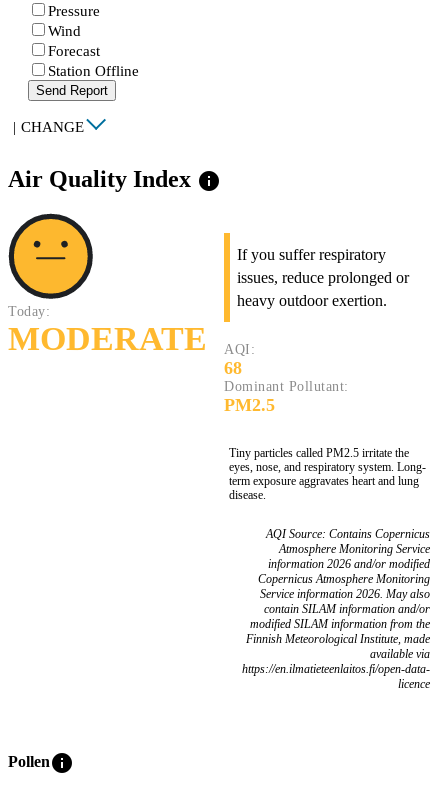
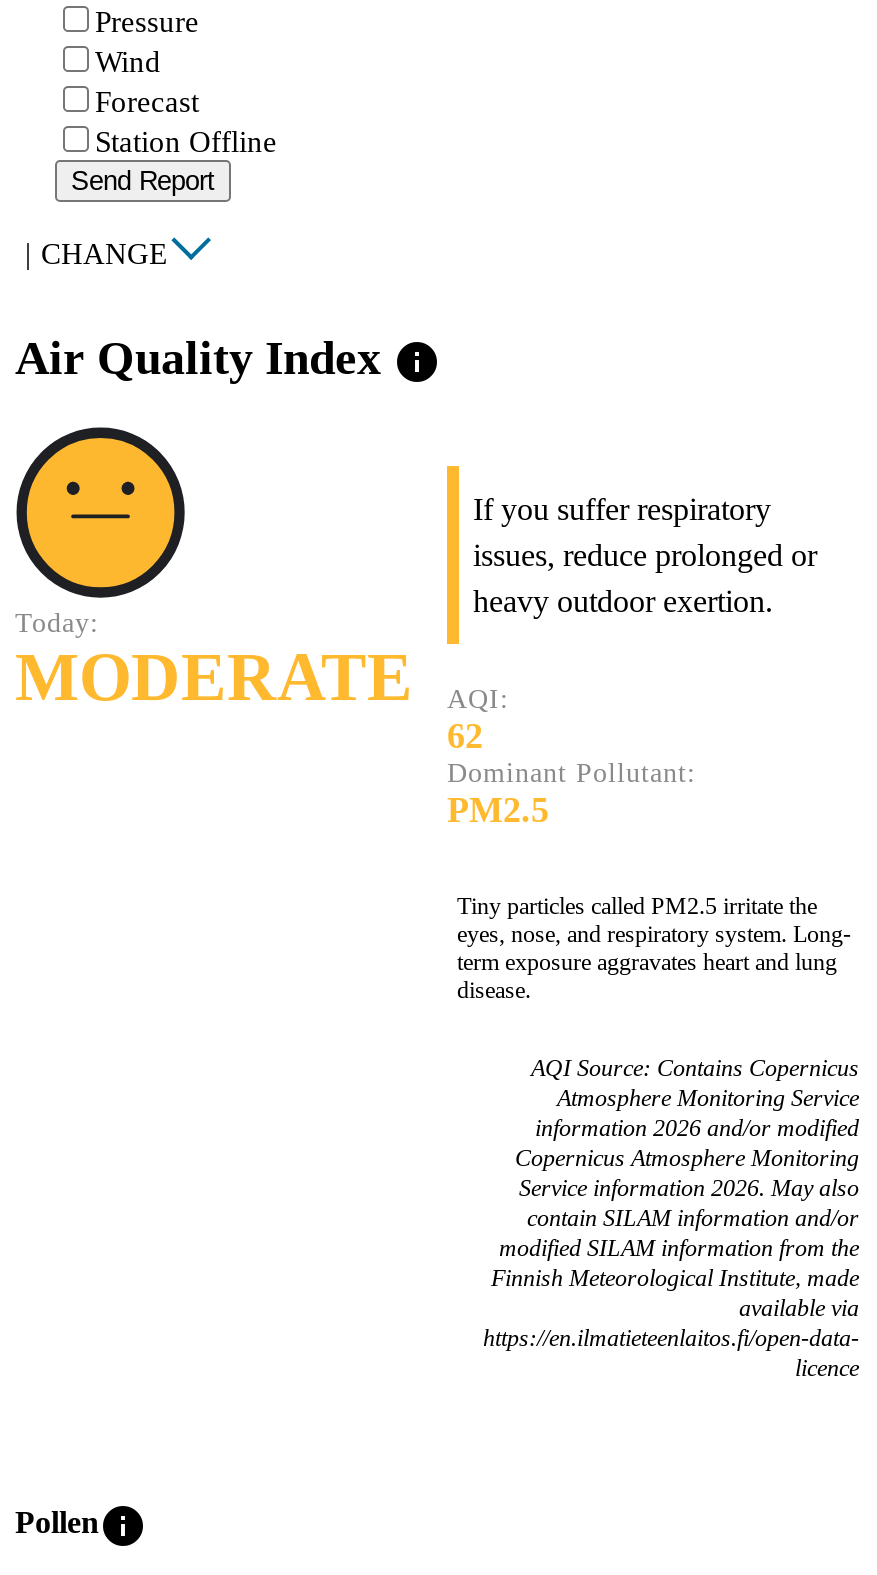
- 68
+ 62
